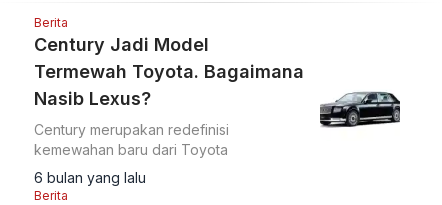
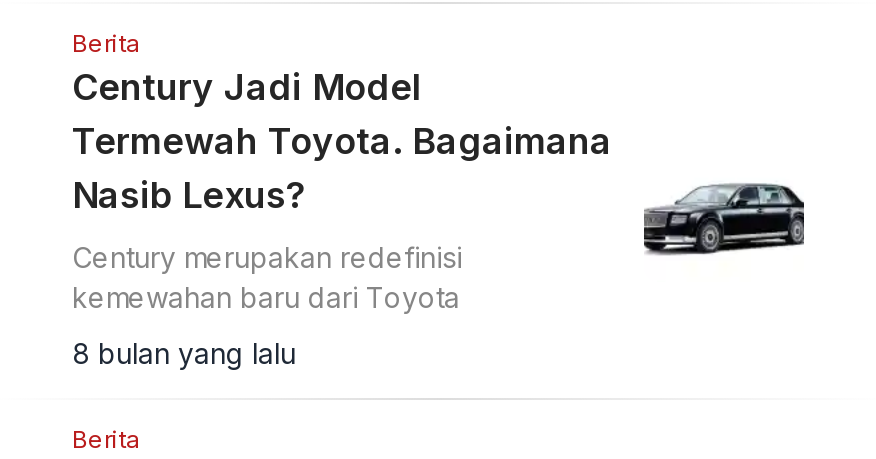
- 6 bulan yang lalu
+ 8 bulan yang lalu
